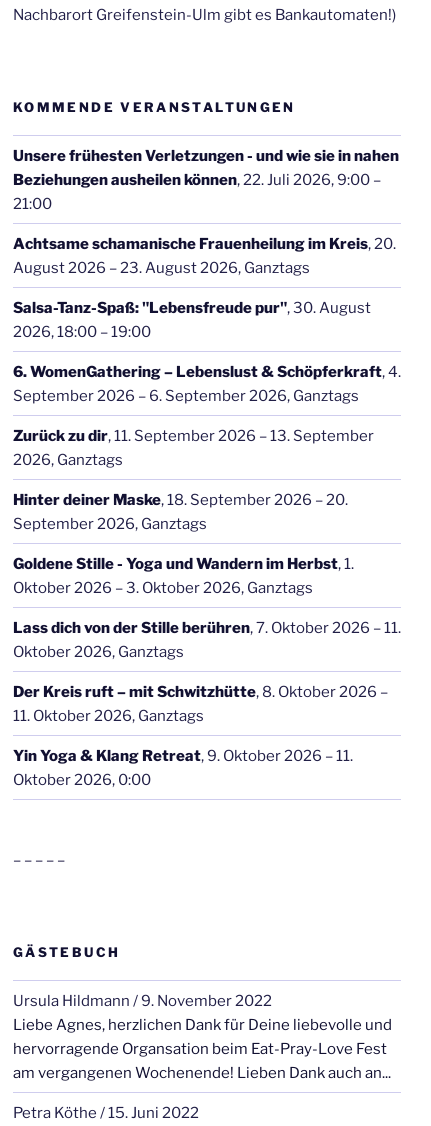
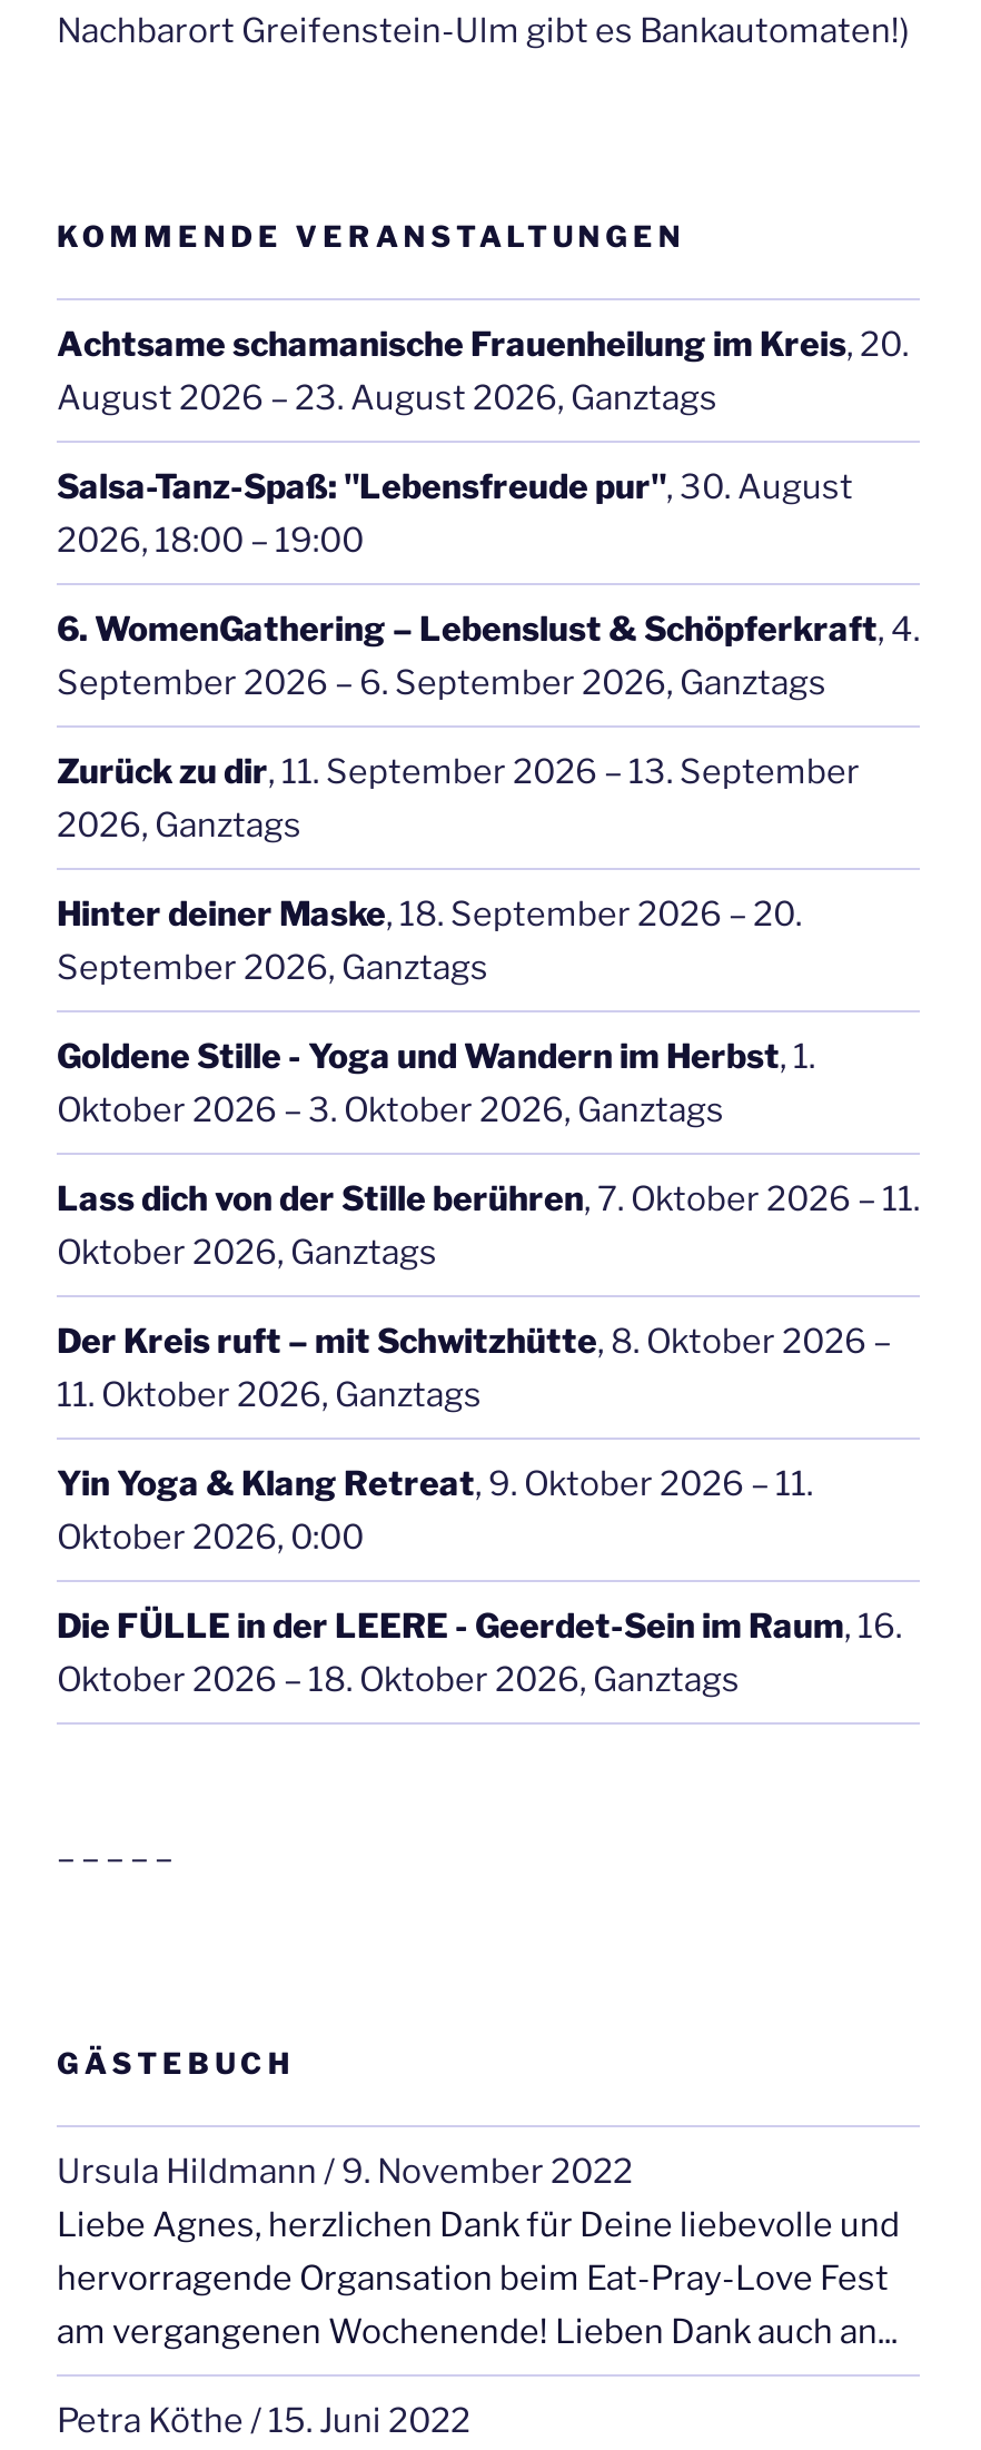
- Unsere frühesten Verletzungen - und wie sie in nahen
- Beziehungen ausheilen können, 22. Juli 2026, 9:00 –
- 21:00

moved up: Achtsame schamanische Frauenheilung im Kreis, 20. | August 2026 – 23. August 2026, Ganztags | Salsa-Tanz-Spaß: "Lebensfreude pur", 30. August | ... | Yin Yoga & Klang Retreat, 9. Oktober 2026 – 11. | Oktober 2026, 0:00

+ Die FÜLLE in der LEERE - Geerdet-Sein im Raum, 16.
+ Oktober 2026 – 18. Oktober 2026, Ganztags
